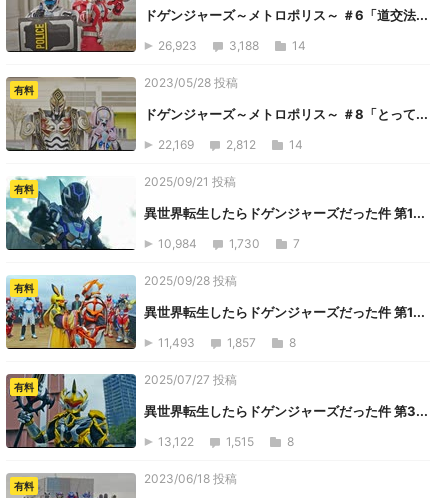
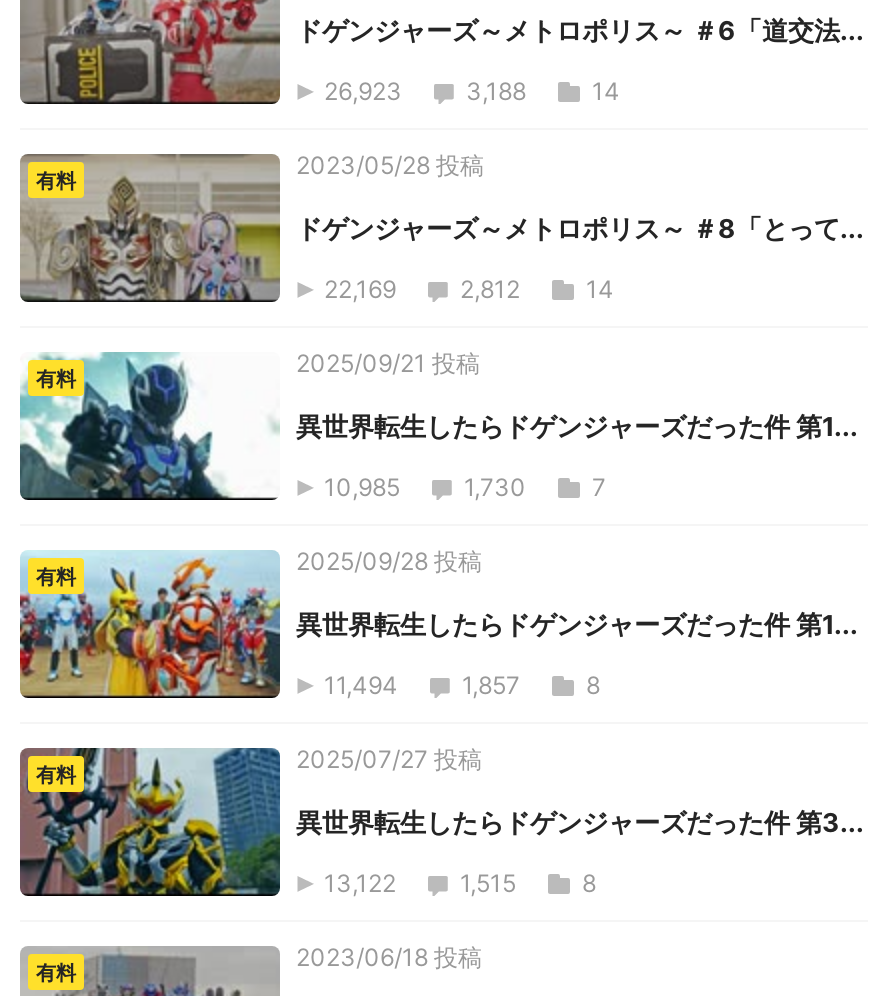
- 10,984
+ 10,985

- 11,493
+ 11,494
